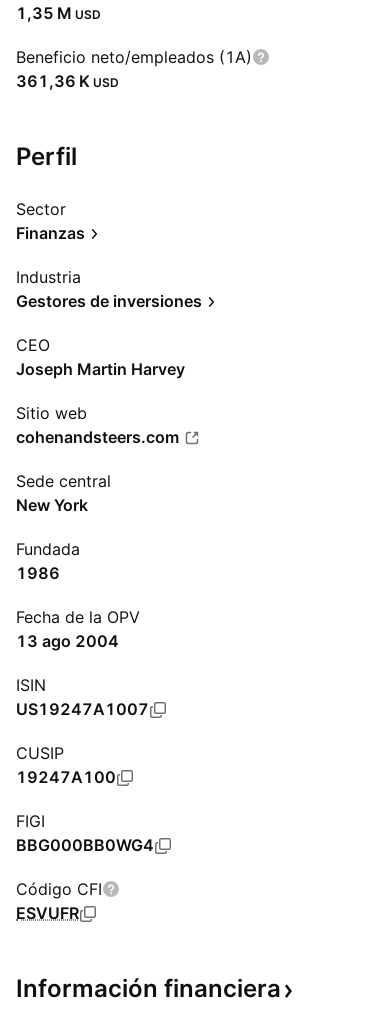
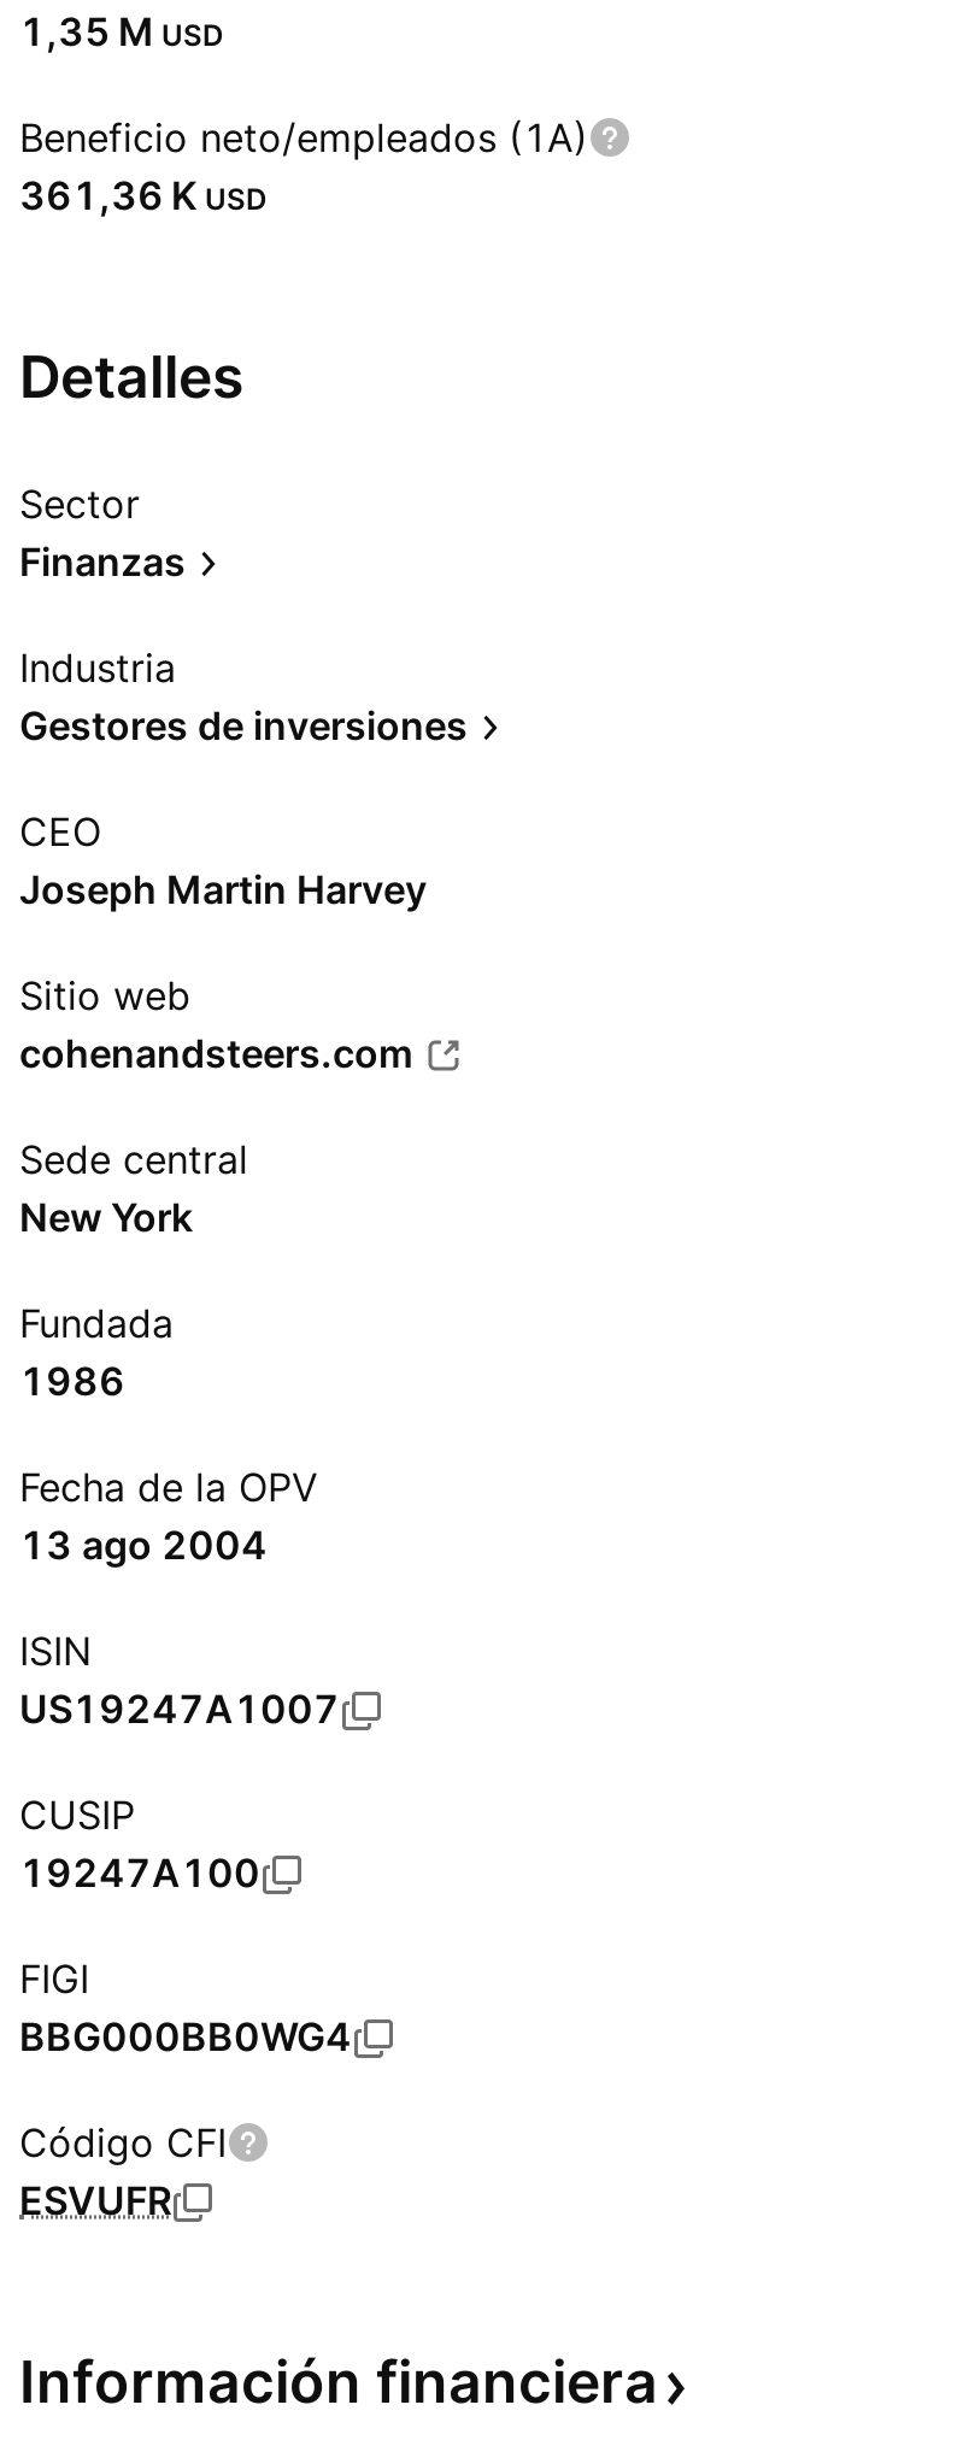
- Perfil
+ Detalles
